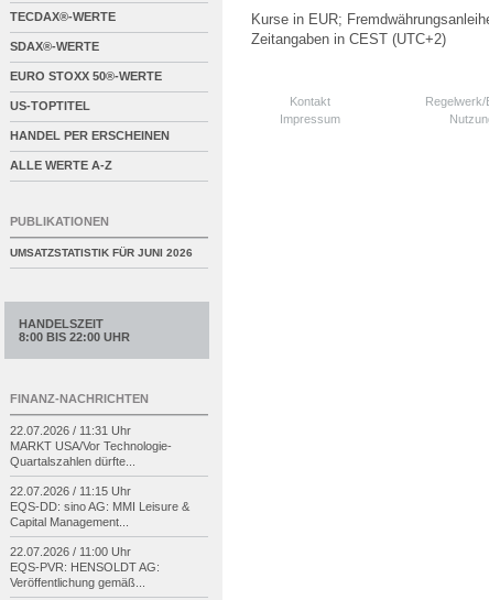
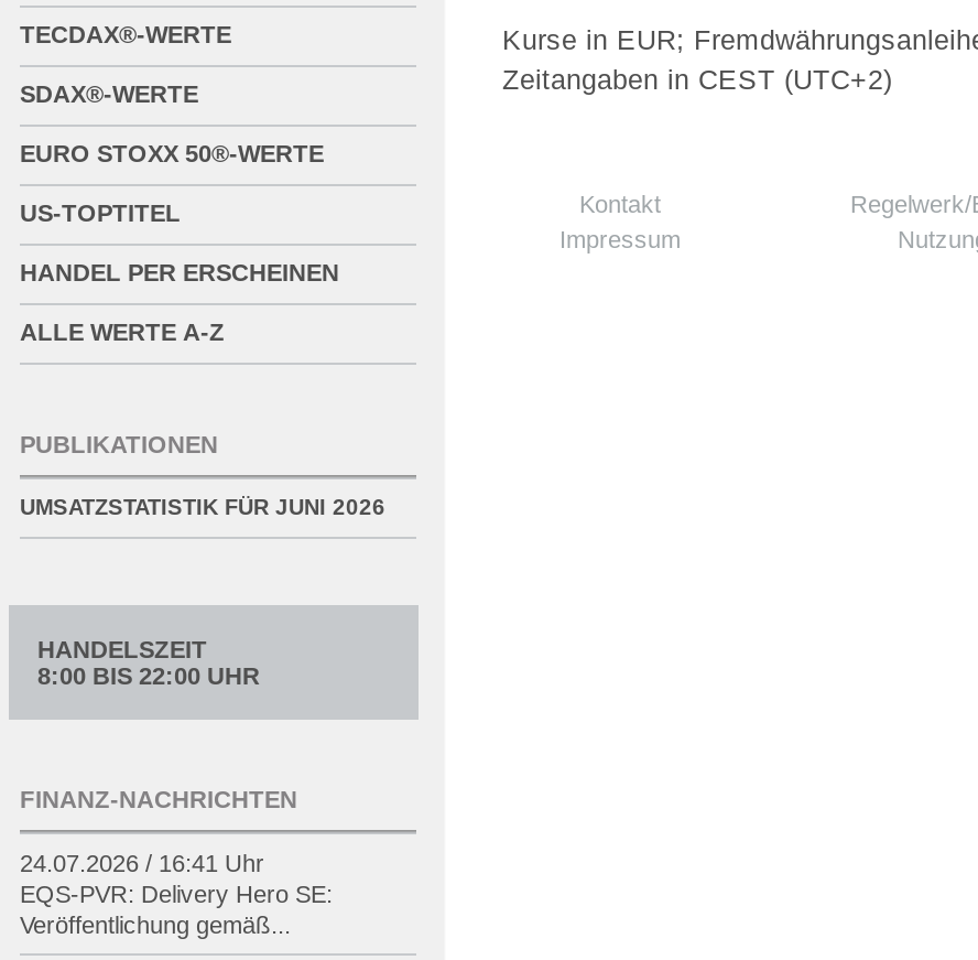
- 22.07.2026 / 11:31 Uhr
- MARKT USA/Vor Technologie-
- Quartalszahlen dürfte...
- 22.07.2026 / 11:15 Uhr
- EQS-DD: sino AG: MMI Leisure &
- Capital Management...
- 22.07.2026 / 11:00 Uhr
- EQS-PVR: HENSOLDT AG:
+ 24.07.2026 / 16:41 Uhr
+ EQS-PVR: Delivery Hero SE:
